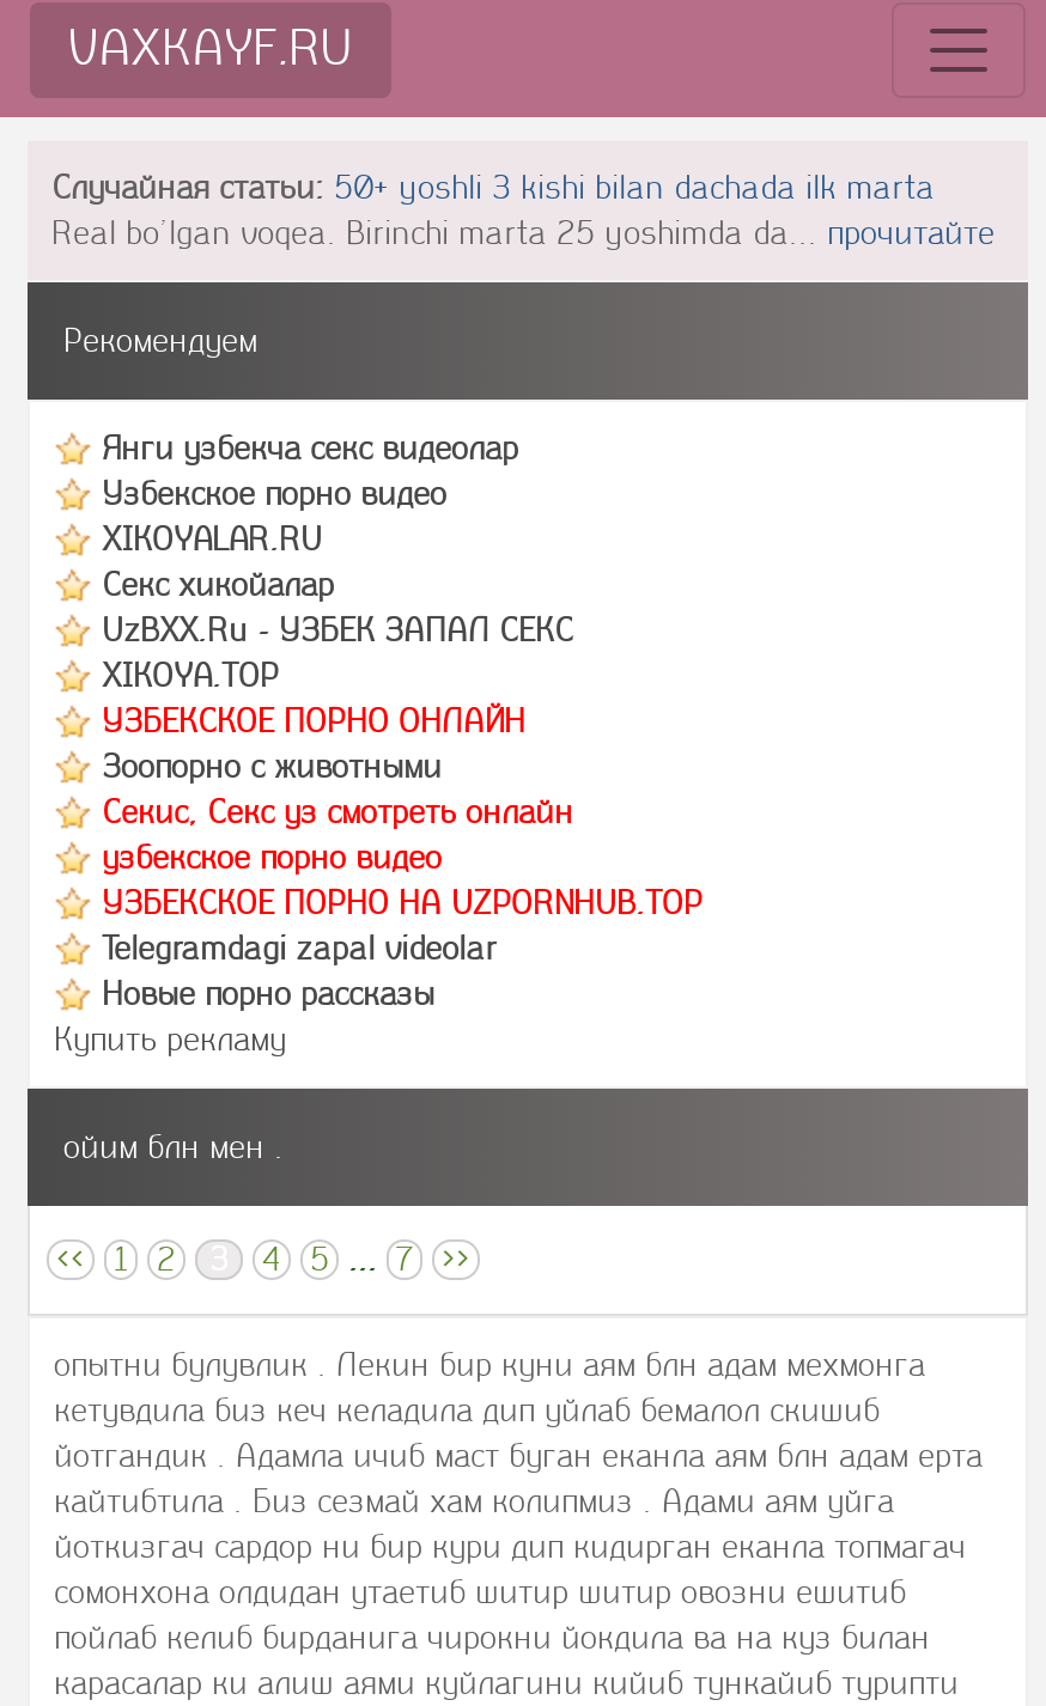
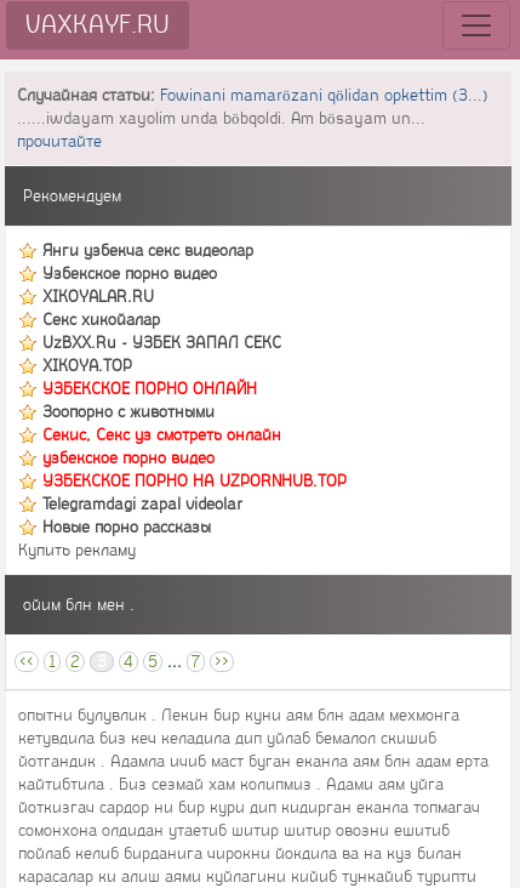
- Случайная статьи: 50+ yoshli 3 kishi bilan dachada ilk marta
- Real bo’lgan voqea. Birinchi marta 25 yoshimda da... прочитайте
+ Случайная статьи: Fowinani mamarözani qölidan opkettim (3...)
+ ......iwdayam xayolim unda böbqoldi. Am bösayam un...
+ прочитайте
